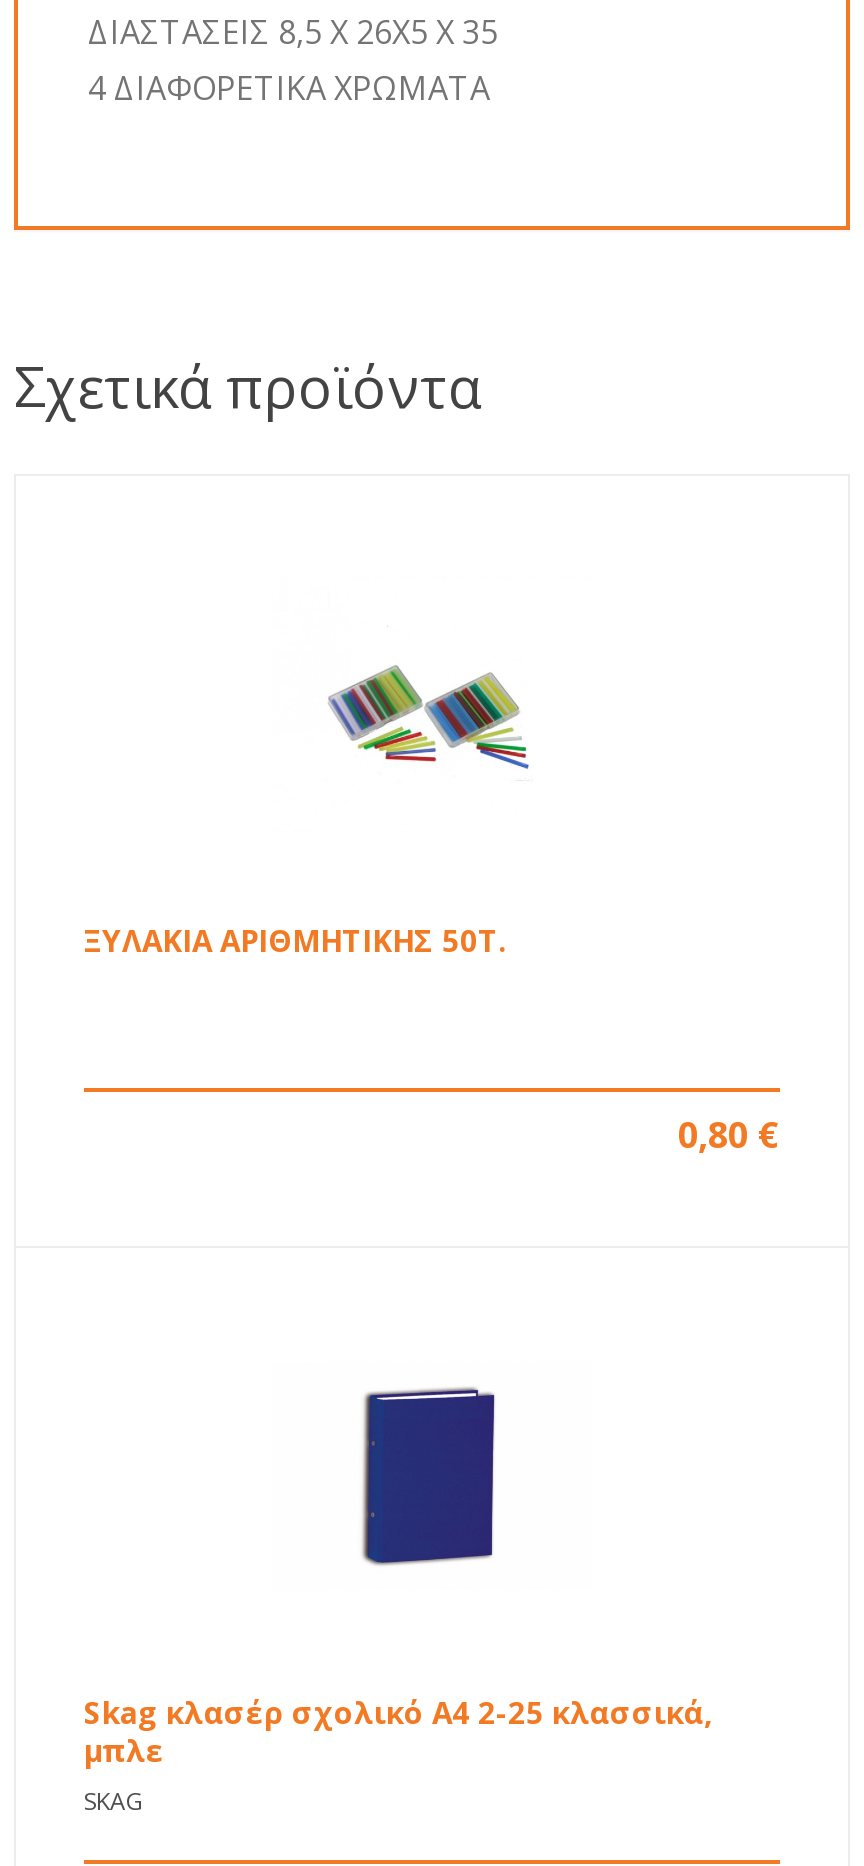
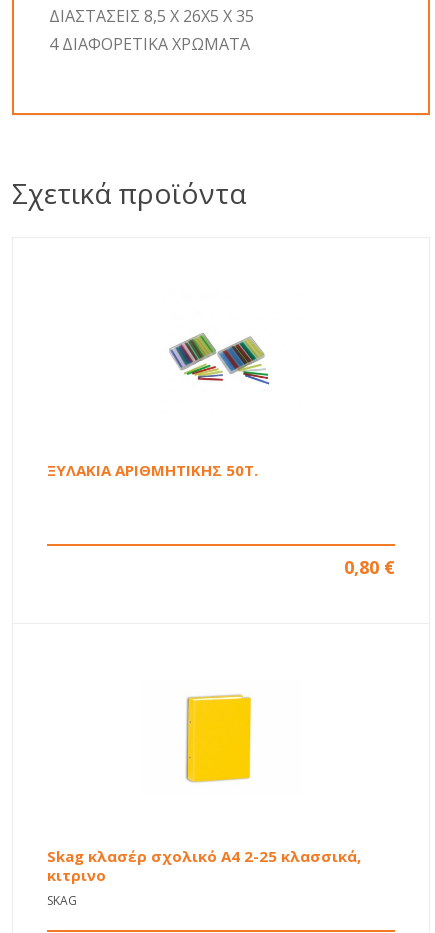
- [image]
+ [image]

- μπλε
+ κιτρινο
